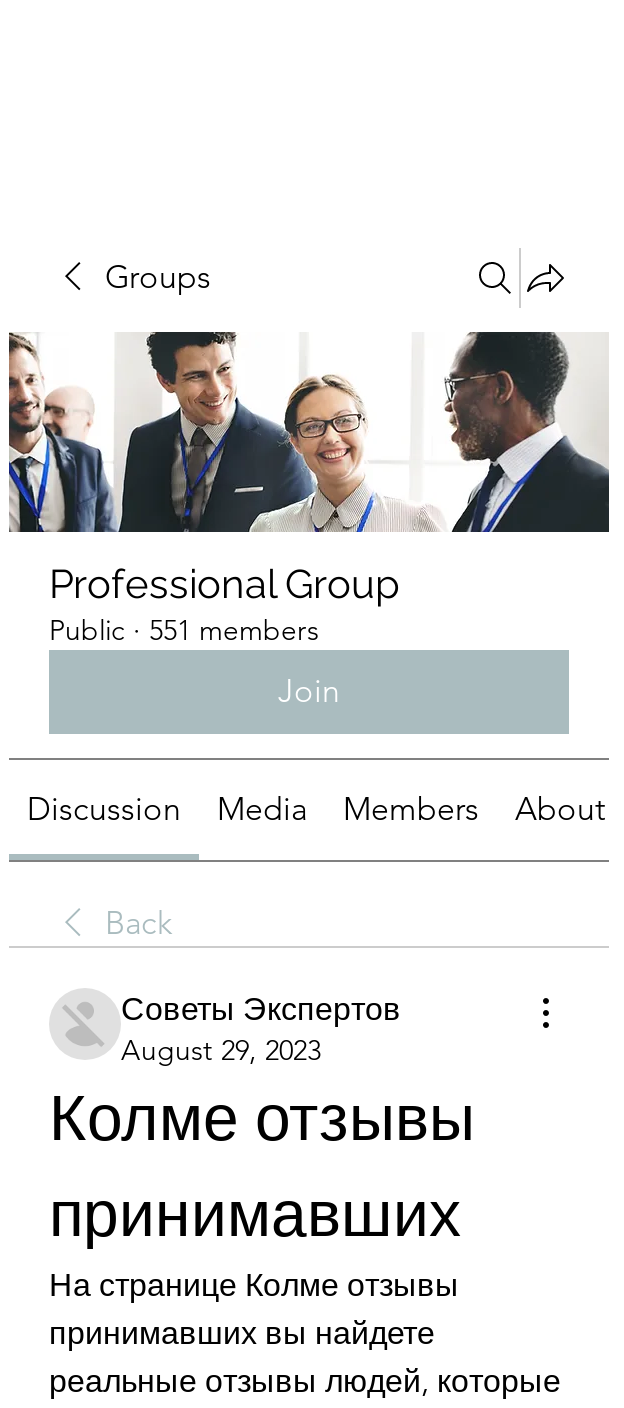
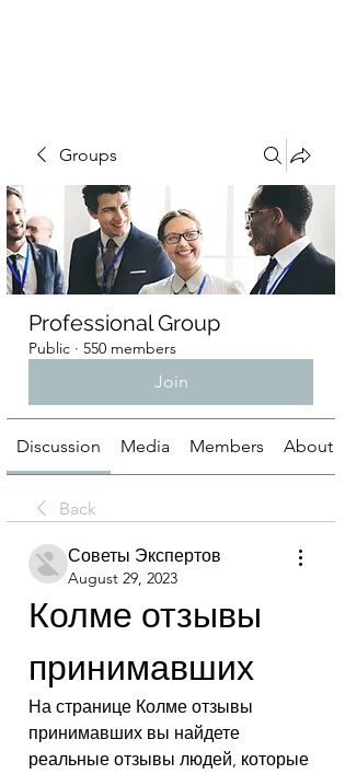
- Public · 551 members
+ Public · 550 members
